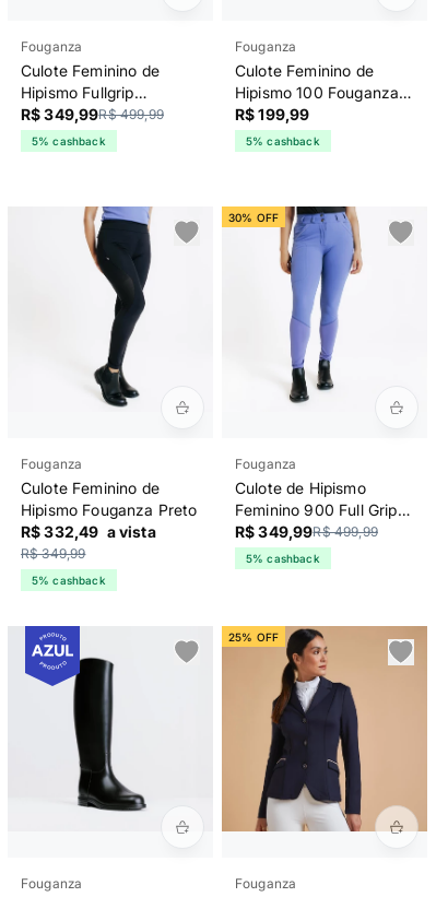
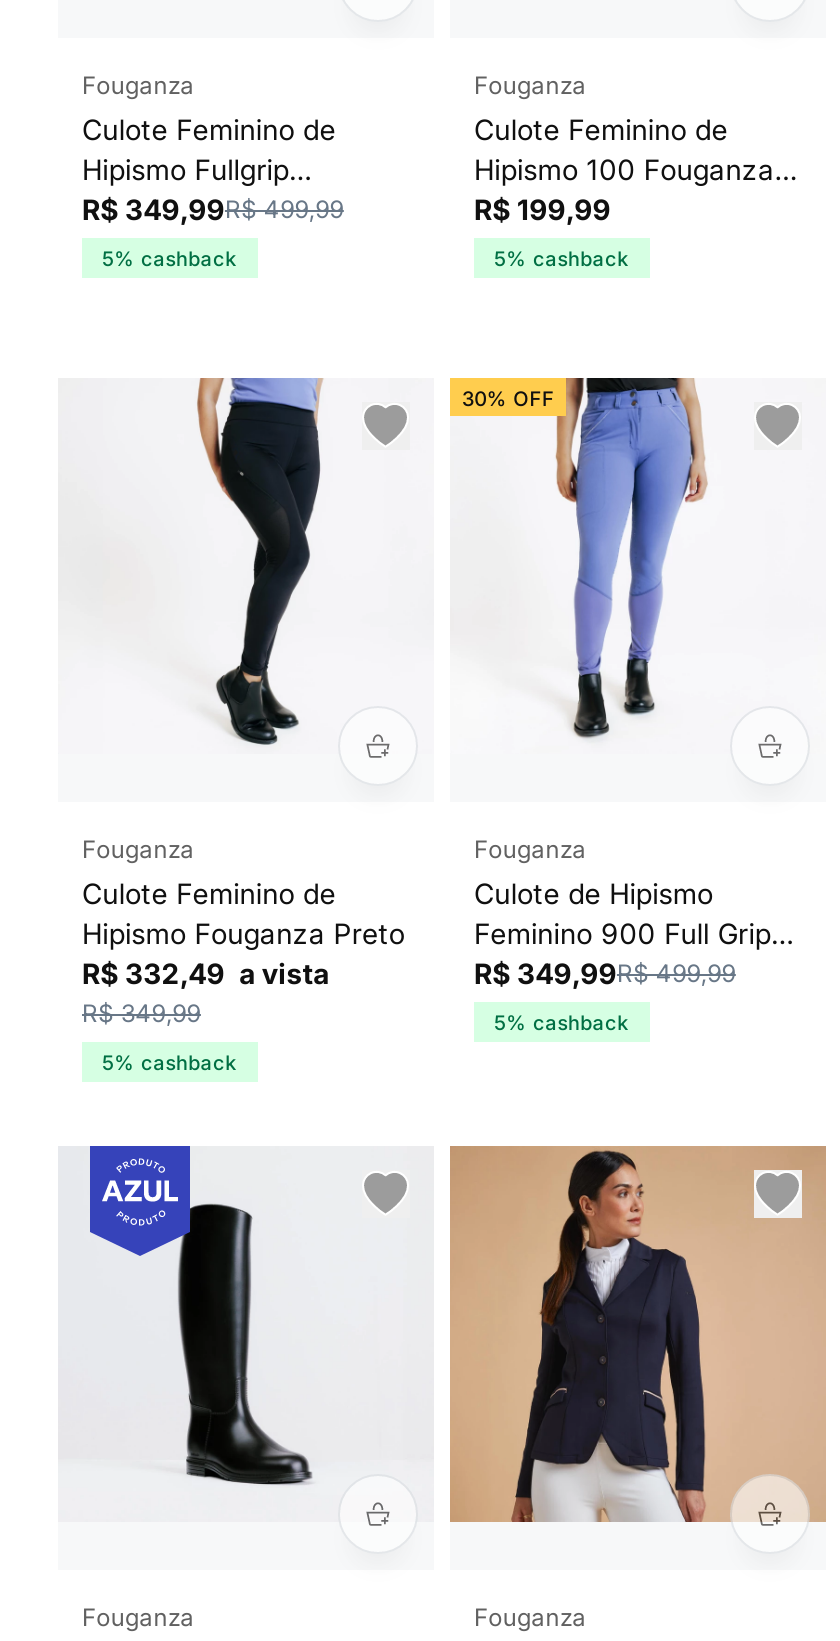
- 25% OFF
